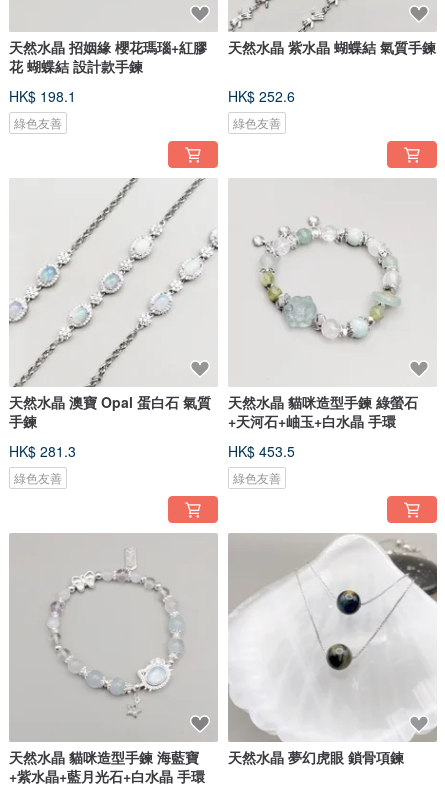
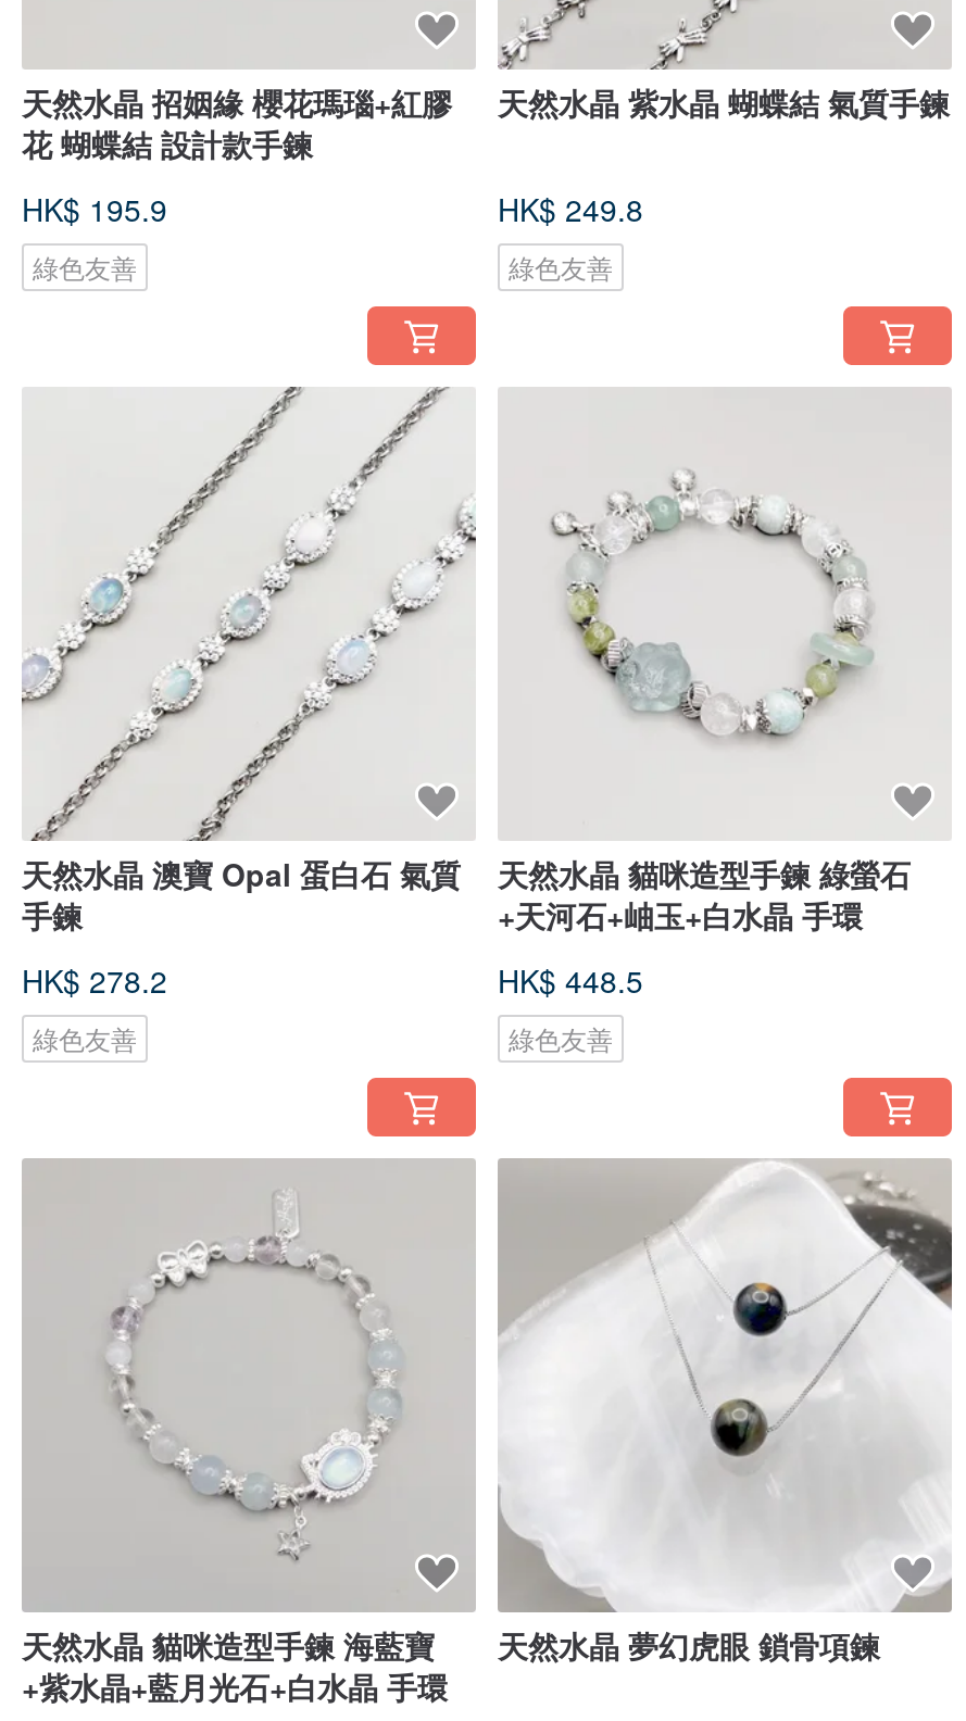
- HK$ 198.1
+ HK$ 195.9

- HK$ 252.6
+ HK$ 249.8

- HK$ 281.3
+ HK$ 278.2

- HK$ 453.5
+ HK$ 448.5
